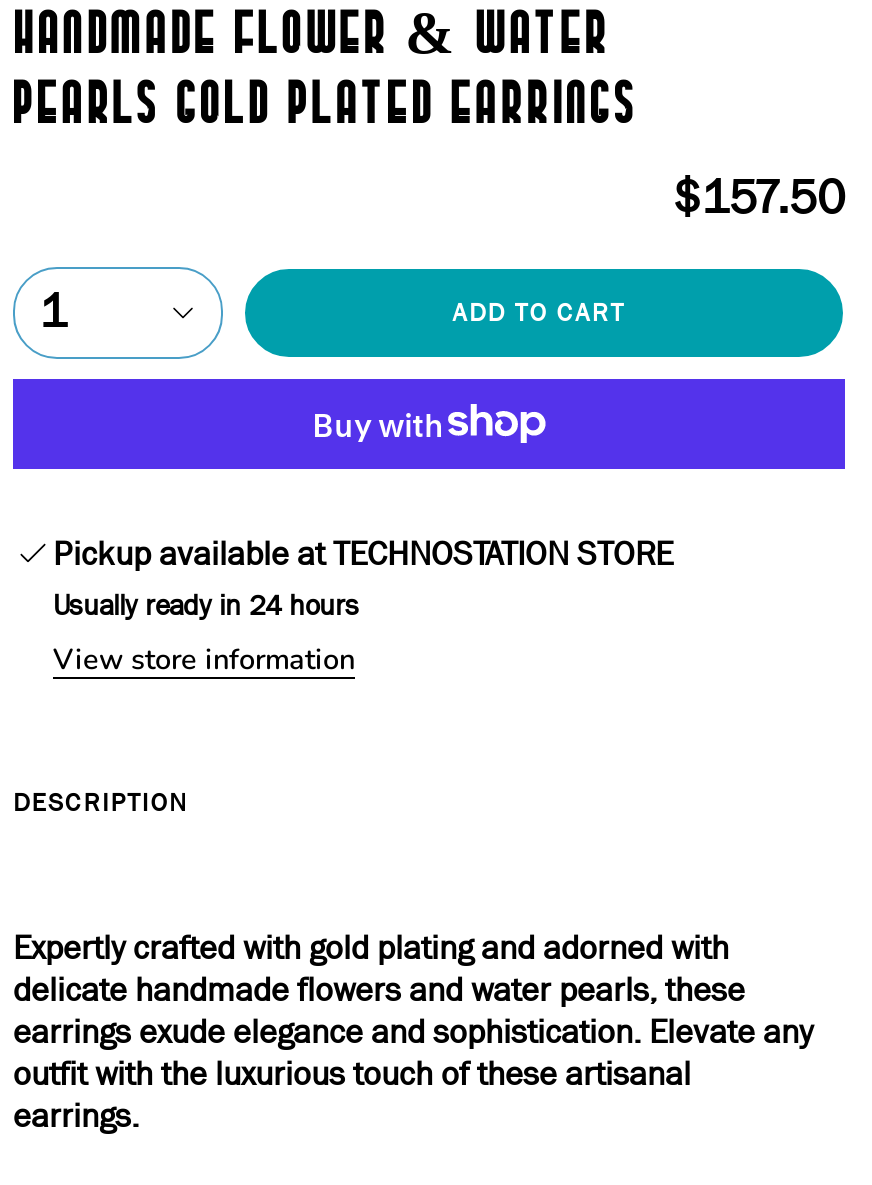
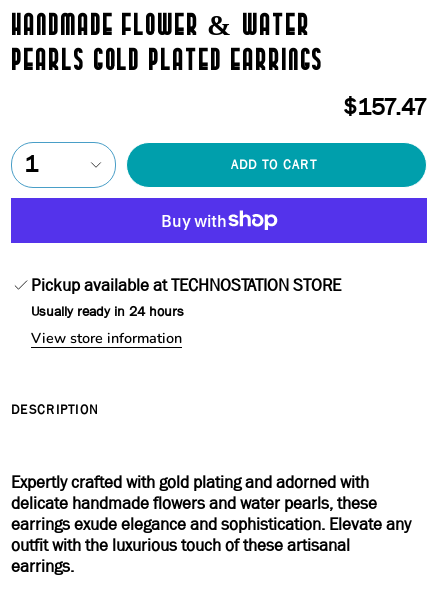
- $157.50
+ $157.47
